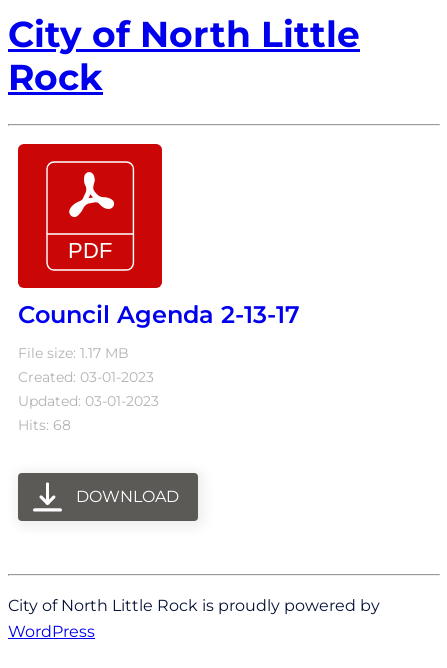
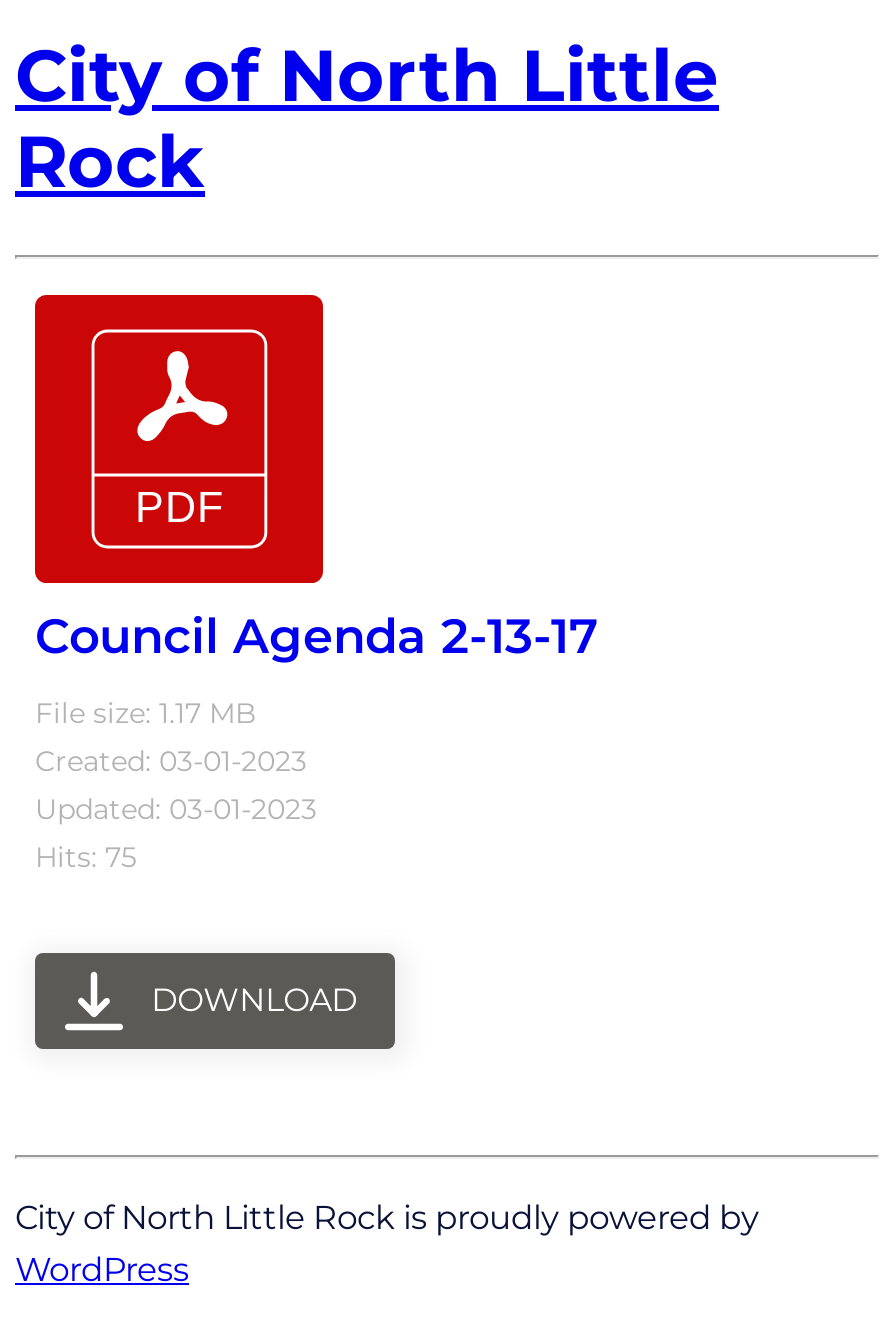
- Hits: 68
+ Hits: 75
